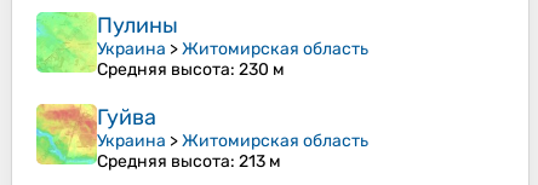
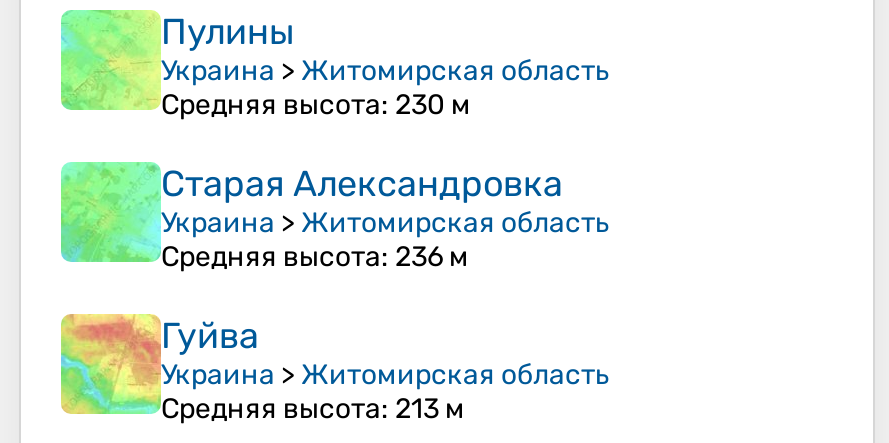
+ [image]
+ Старая Александровка
+ Украина > Житомирская область
+ Средняя высота: 236 м
